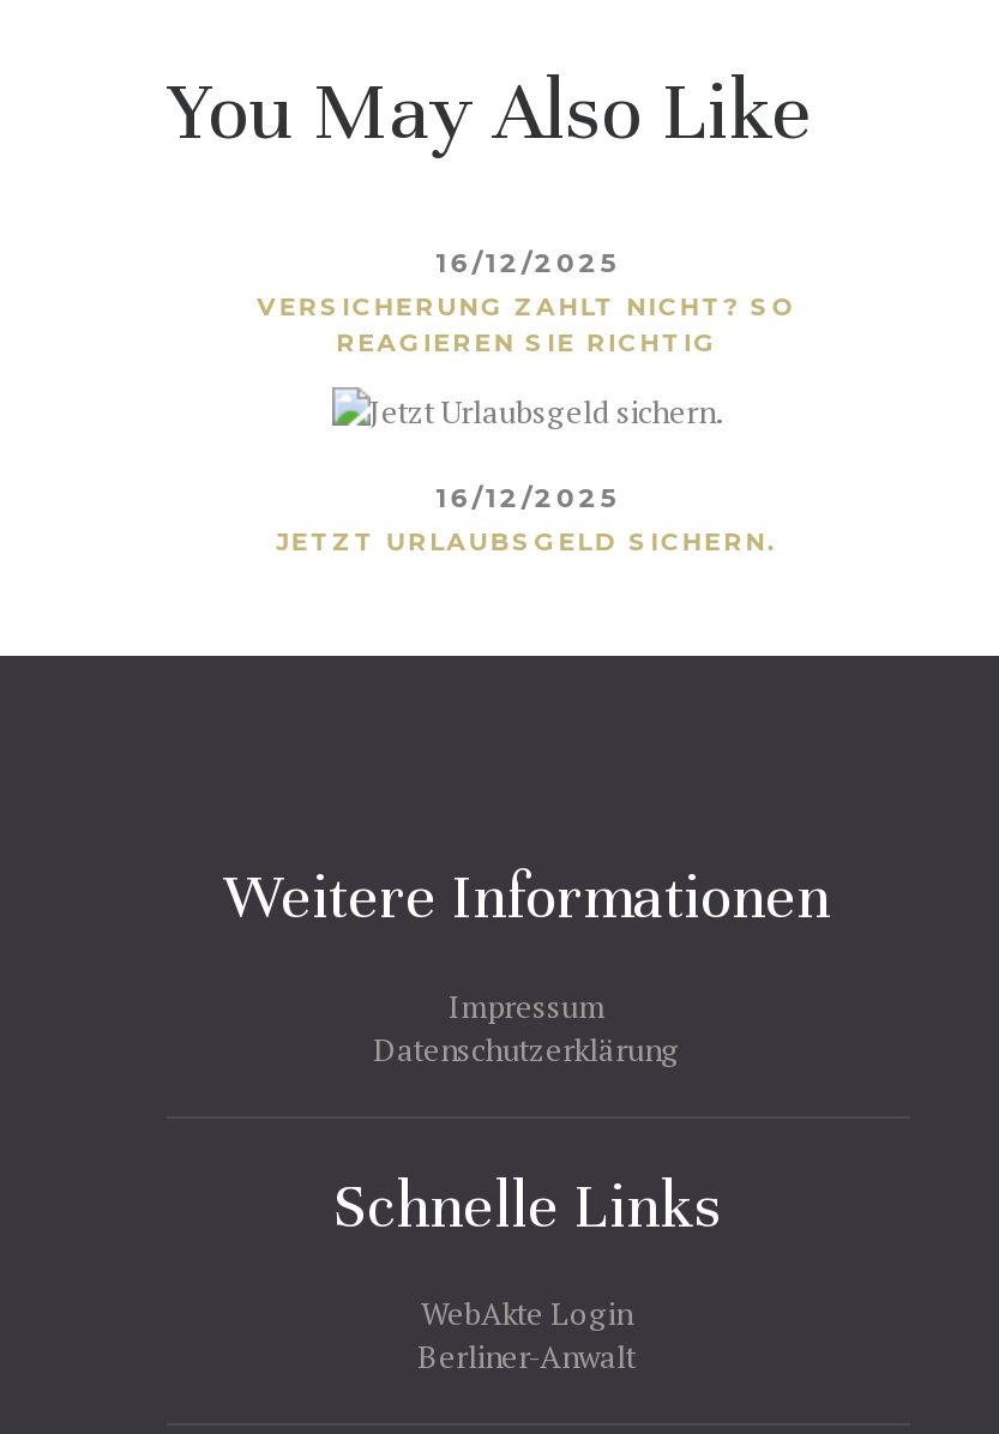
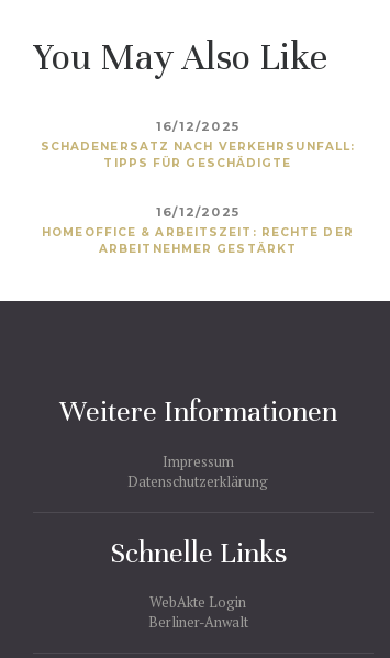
- VERSICHERUNG ZAHLT NICHT? SO
- REAGIEREN SIE RICHTIG
+ SCHADENERSATZ NACH VERKEHRSUNFALL:
+ TIPPS FÜR GESCHÄDIGTE

- JETZT URLAUBSGELD SICHERN.
+ HOMEOFFICE & ARBEITSZEIT: RECHTE DER
+ ARBEITNEHMER GESTÄRKT
